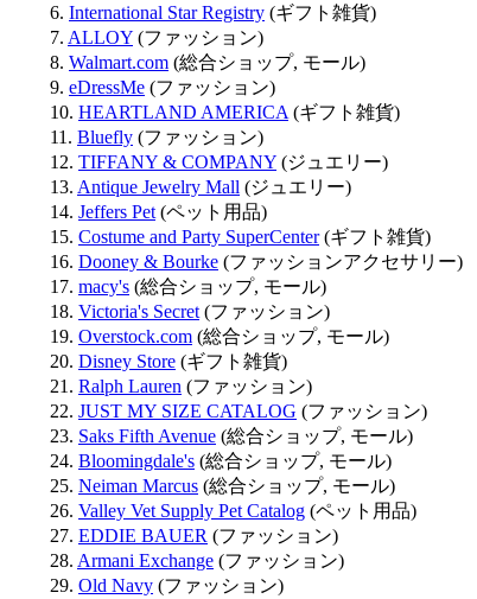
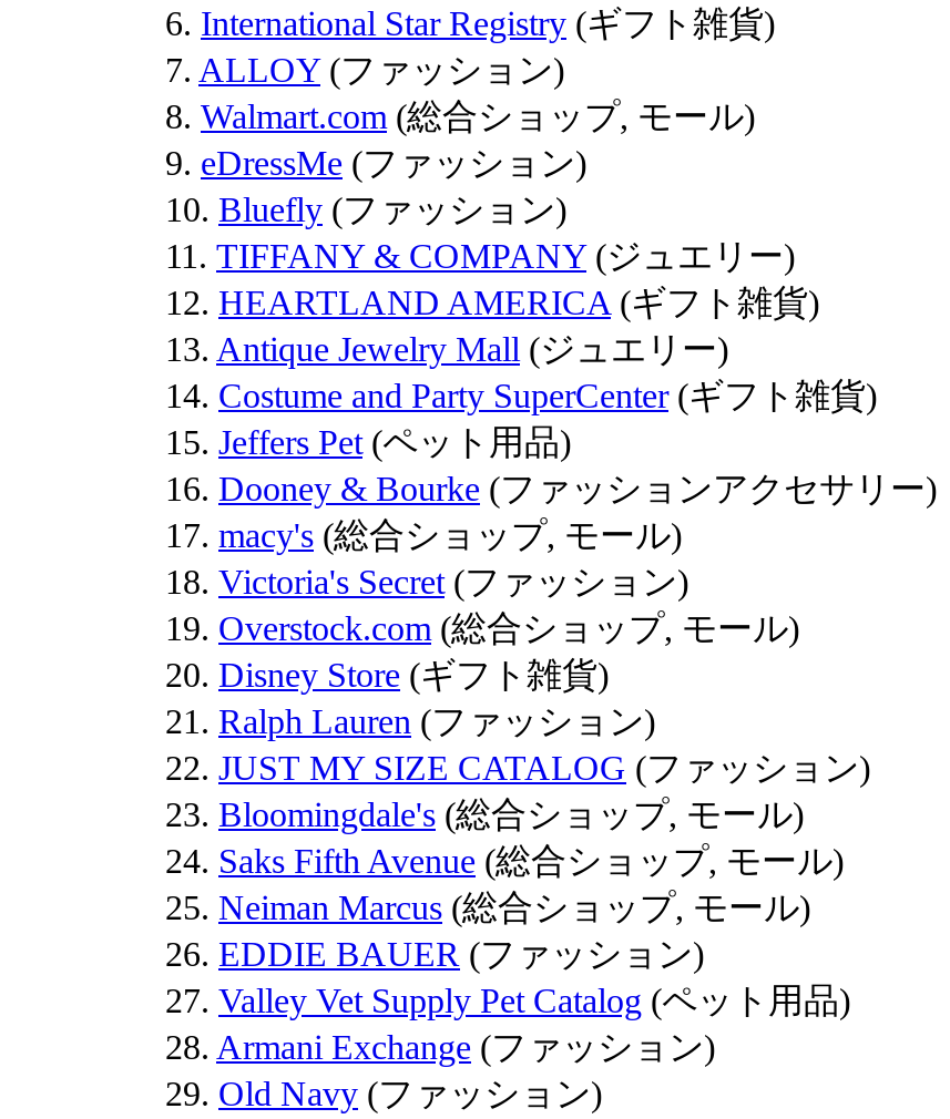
- 10. HEARTLAND AMERICA (ギフト雑貨)
- 11. Bluefly (ファッション)
- 12. TIFFANY & COMPANY (ジュエリー)
+ 10. Bluefly (ファッション)
+ 11. TIFFANY & COMPANY (ジュエリー)
+ 12. HEARTLAND AMERICA (ギフト雑貨)

- 14. Jeffers Pet (ペット用品)
- 15. Costume and Party SuperCenter (ギフト雑貨)
+ 14. Costume and Party SuperCenter (ギフト雑貨)
+ 15. Jeffers Pet (ペット用品)

- 23. Saks Fifth Avenue (総合ショップ, モール)
- 24. Bloomingdale's (総合ショップ, モール)
+ 23. Bloomingdale's (総合ショップ, モール)
+ 24. Saks Fifth Avenue (総合ショップ, モール)

- 26. Valley Vet Supply Pet Catalog (ペット用品)
- 27. EDDIE BAUER (ファッション)
+ 26. EDDIE BAUER (ファッション)
+ 27. Valley Vet Supply Pet Catalog (ペット用品)
